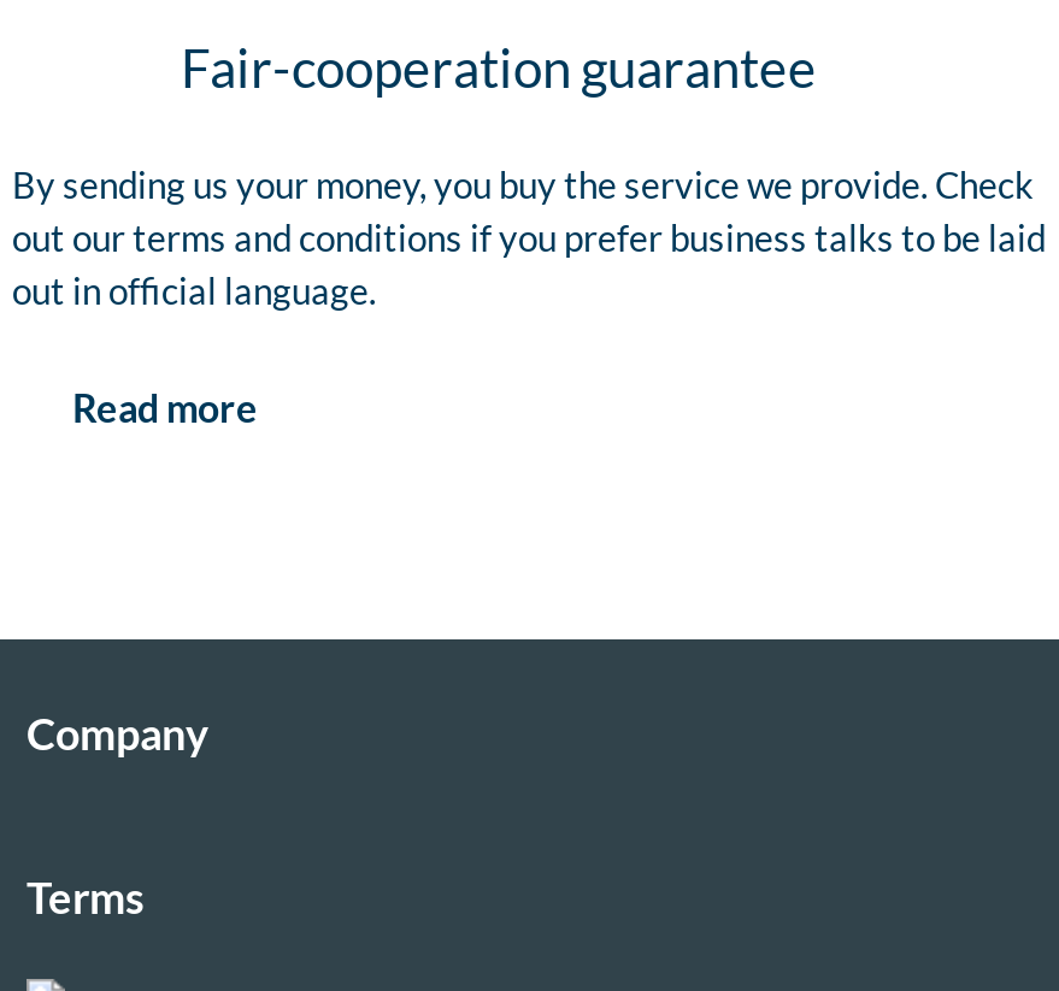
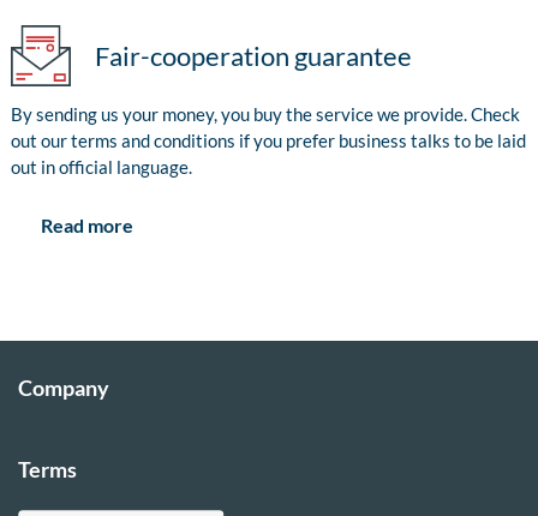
+ [image]
